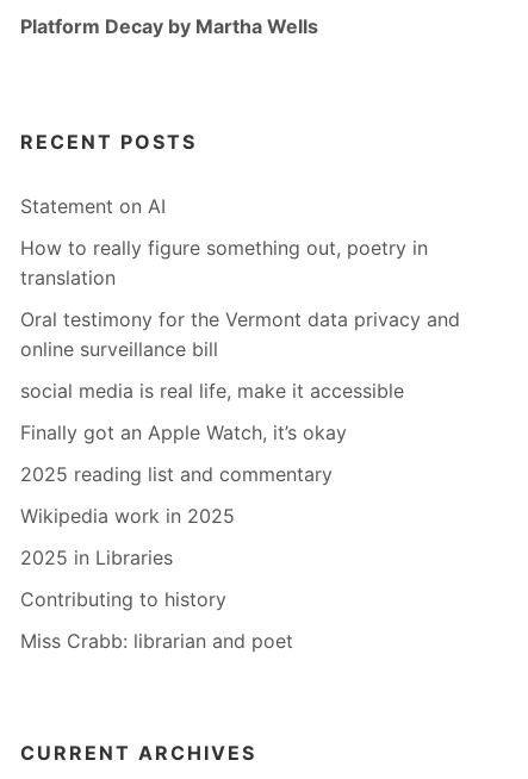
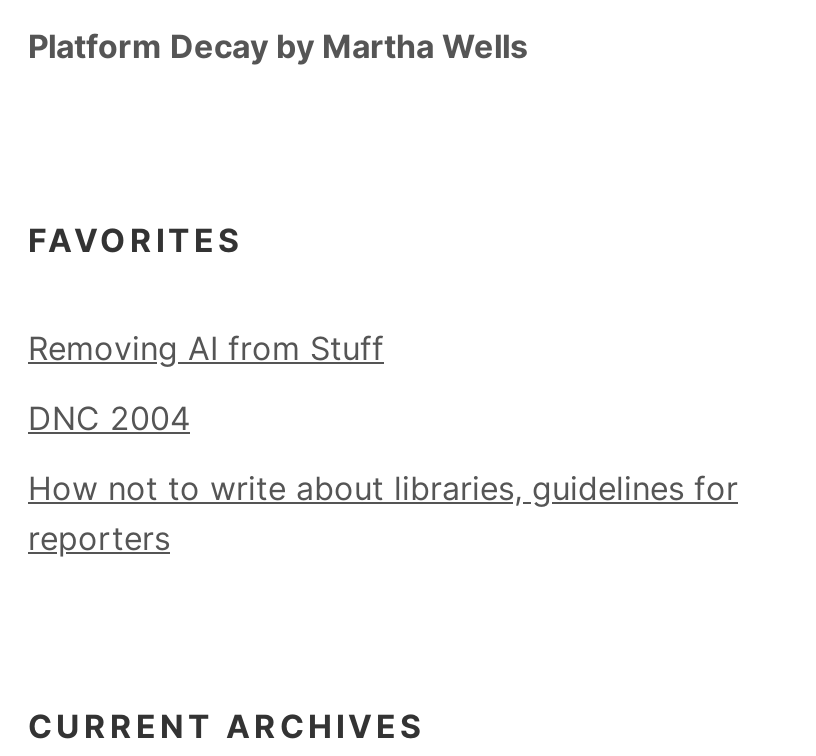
- RECENT POSTS
- Statement on AI
- How to really figure something out, poetry in
- translation
- Oral testimony for the Vermont data privacy and
- online surveillance bill
- social media is real life, make it accessible
- Finally got an Apple Watch, it’s okay
- 2025 reading list and commentary
- Wikipedia work in 2025
- 2025 in Libraries
- Contributing to history
- Miss Crabb: librarian and poet
+ FAVORITES
+ Removing AI from Stuff
+ DNC 2004
+ How not to write about libraries, guidelines for
+ reporters
